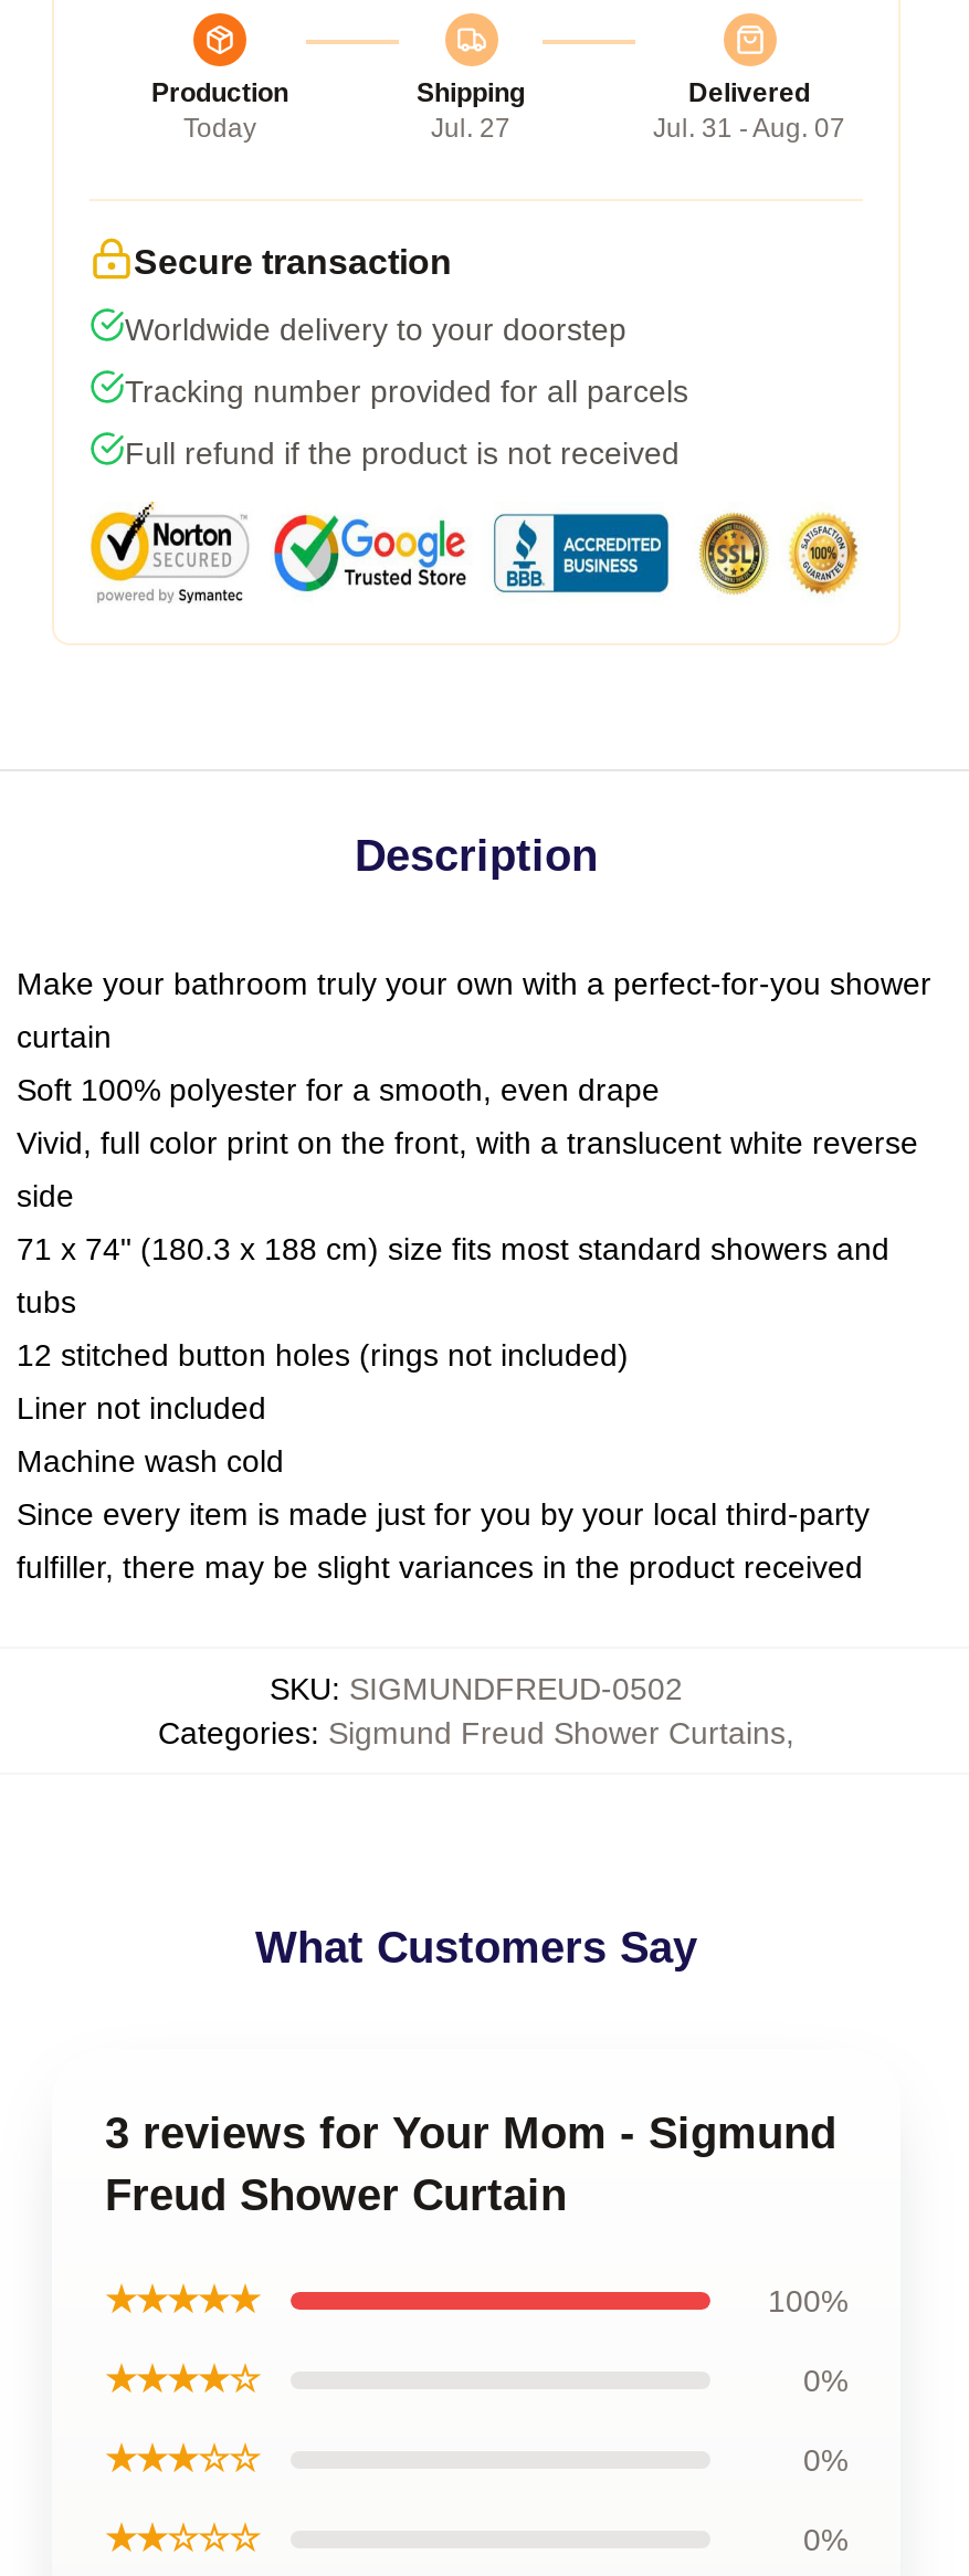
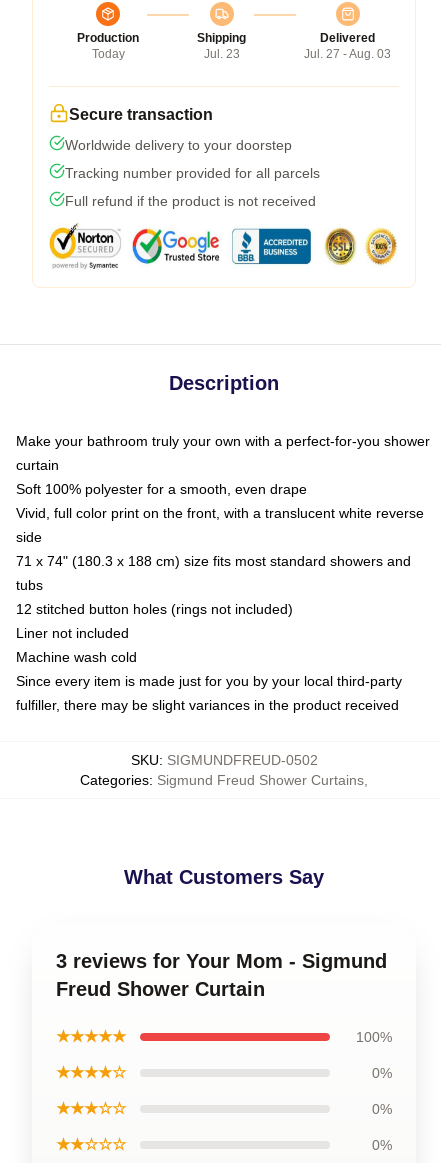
- Jul. 27
+ Jul. 23

- Jul. 31 - Aug. 07
+ Jul. 27 - Aug. 03
